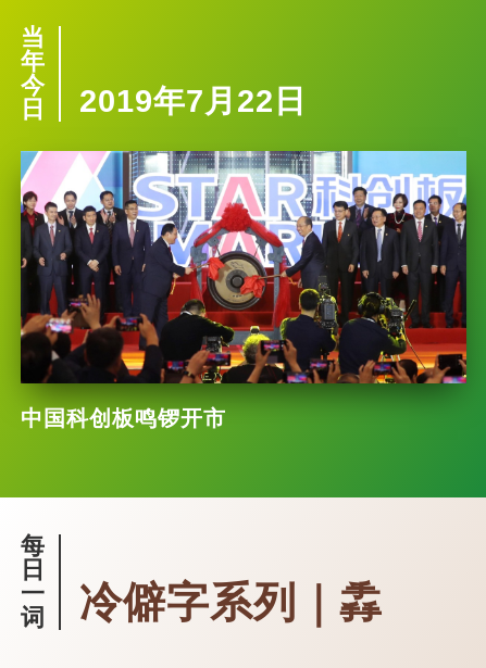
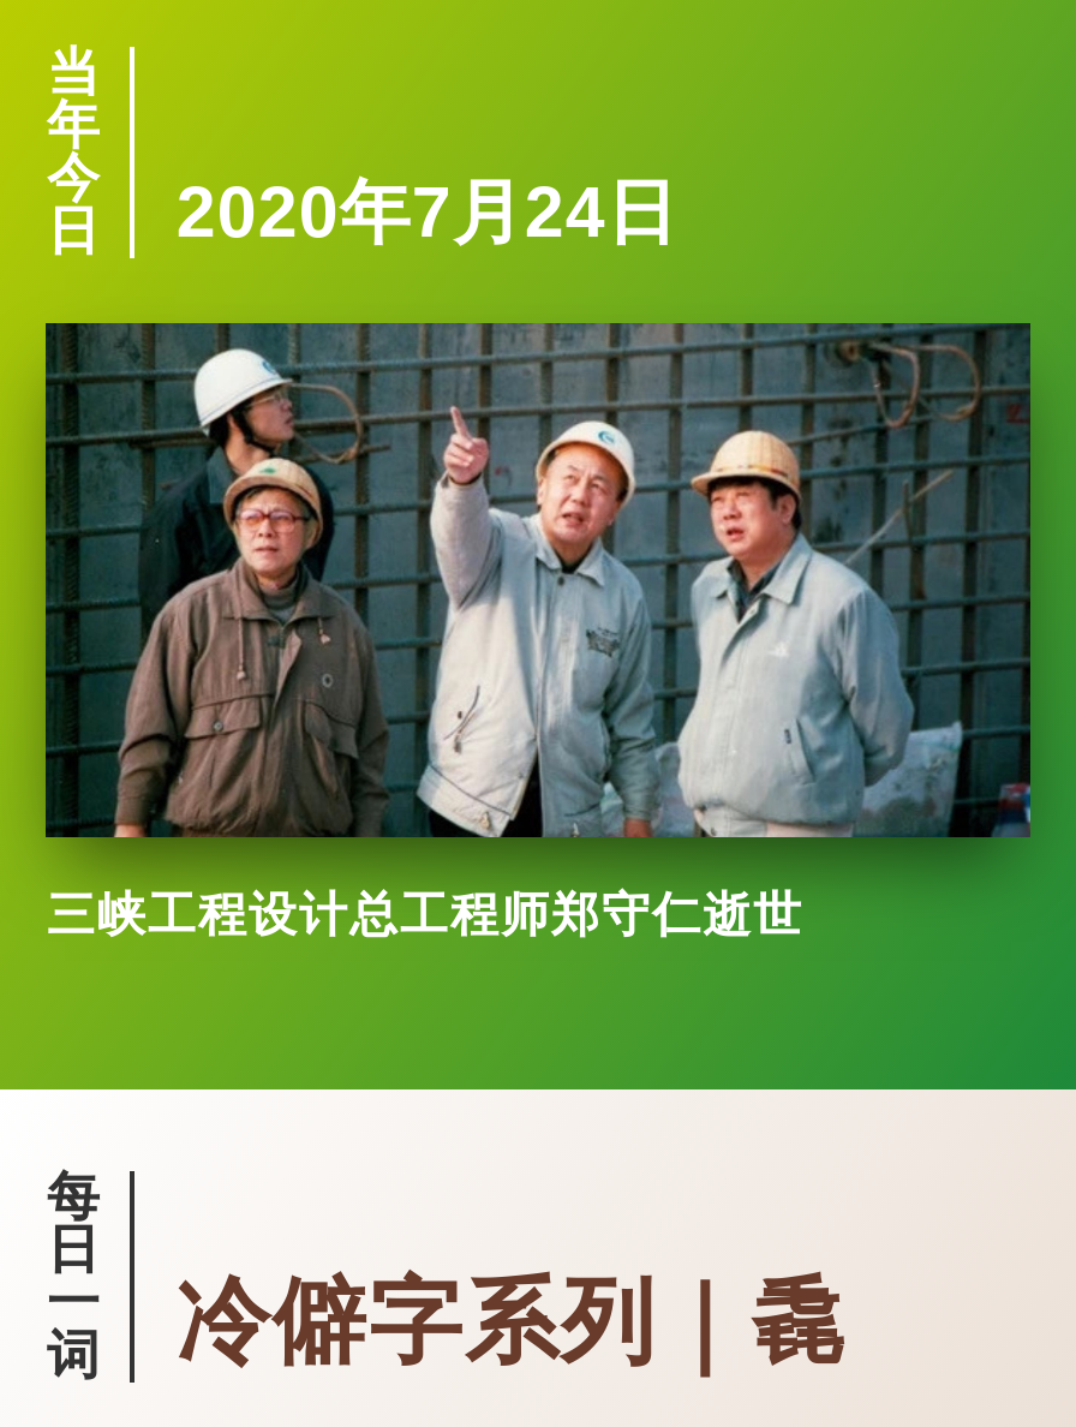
- 今 日 2019年7月22日
+ 今 日 2020年7月24日

- [image]
- 中国科创板鸣锣开市
+ [image]
+ 三峡工程设计总工程师郑守仁逝世

- 冷僻字系列｜掱
+ 冷僻字系列｜毳
